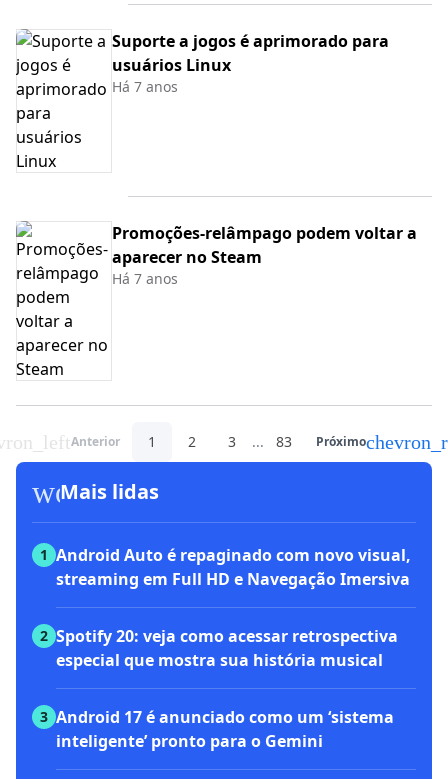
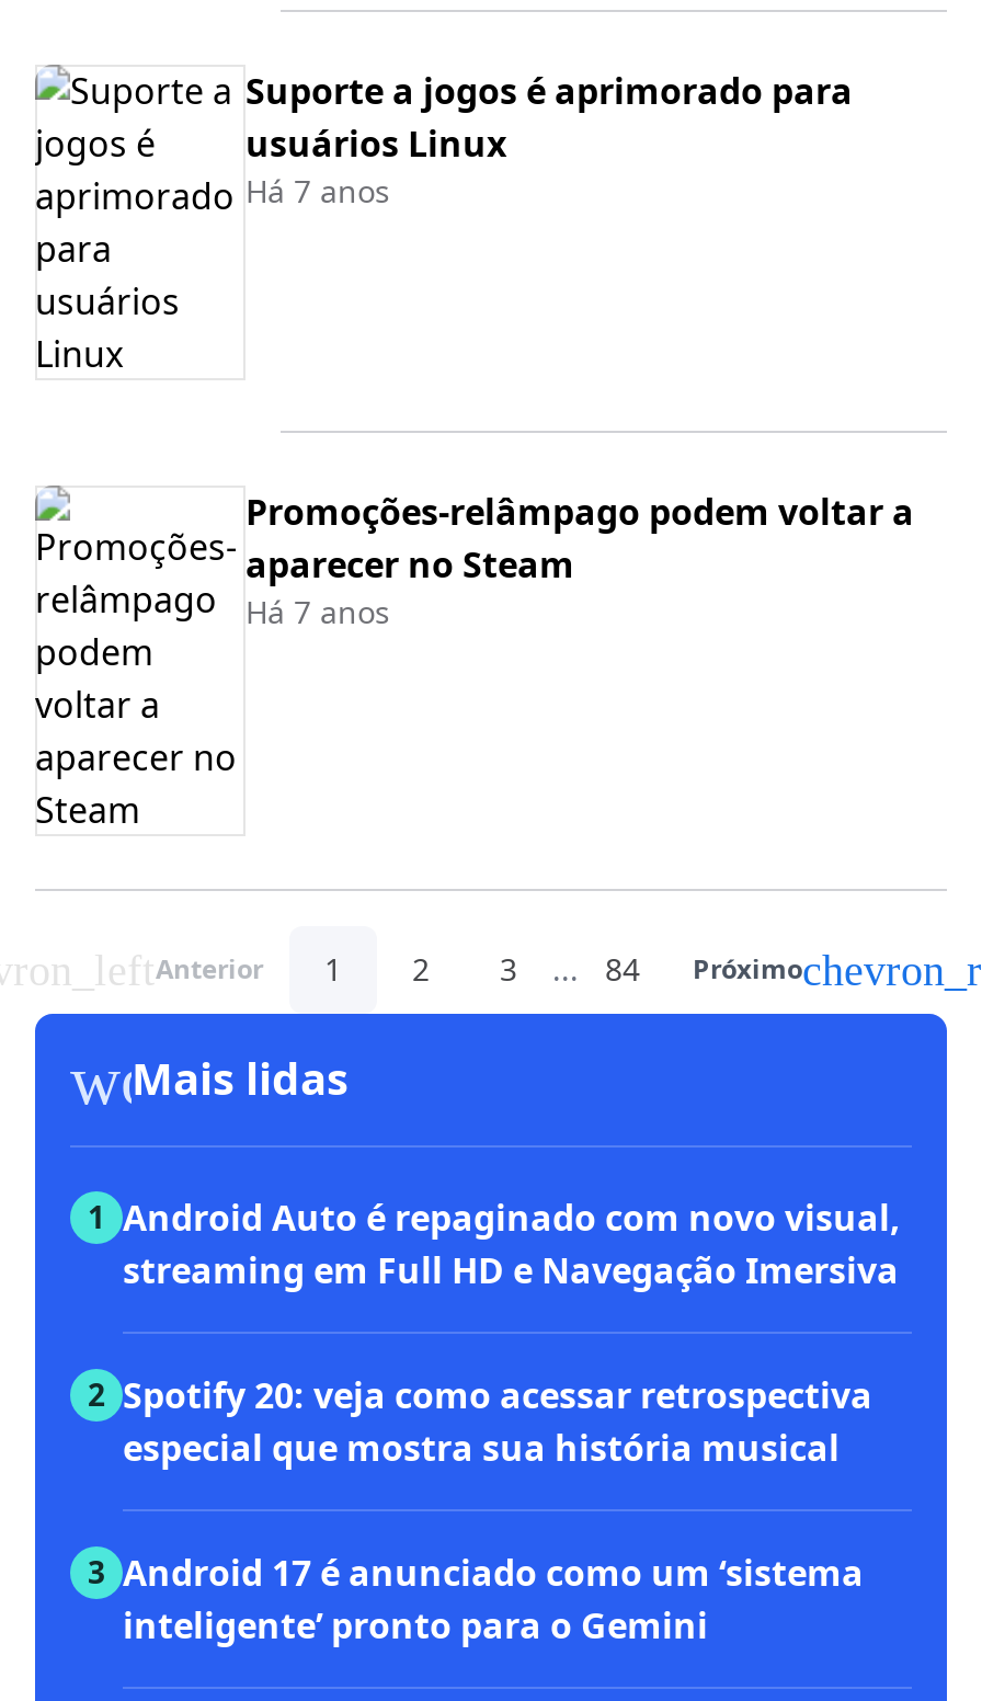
- 83
+ 84
